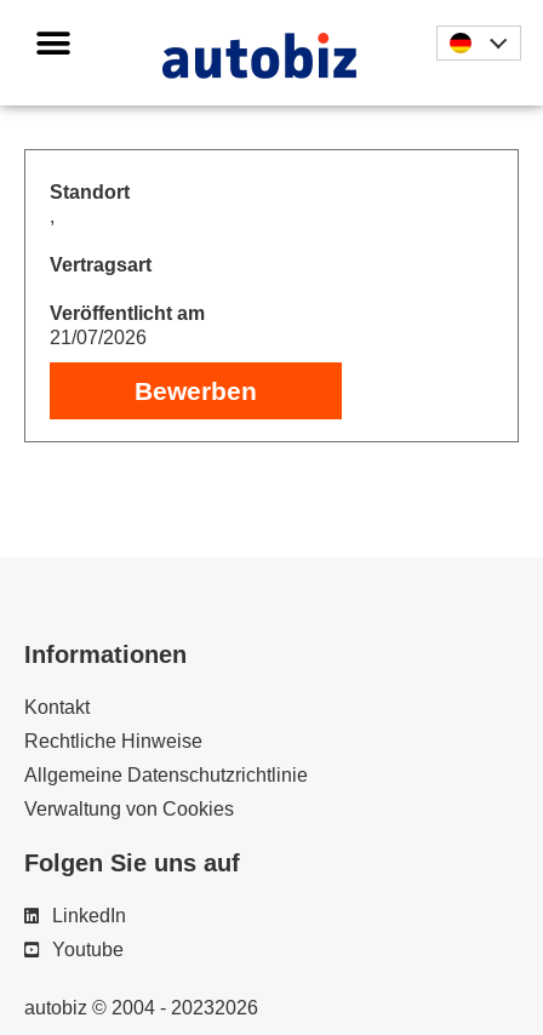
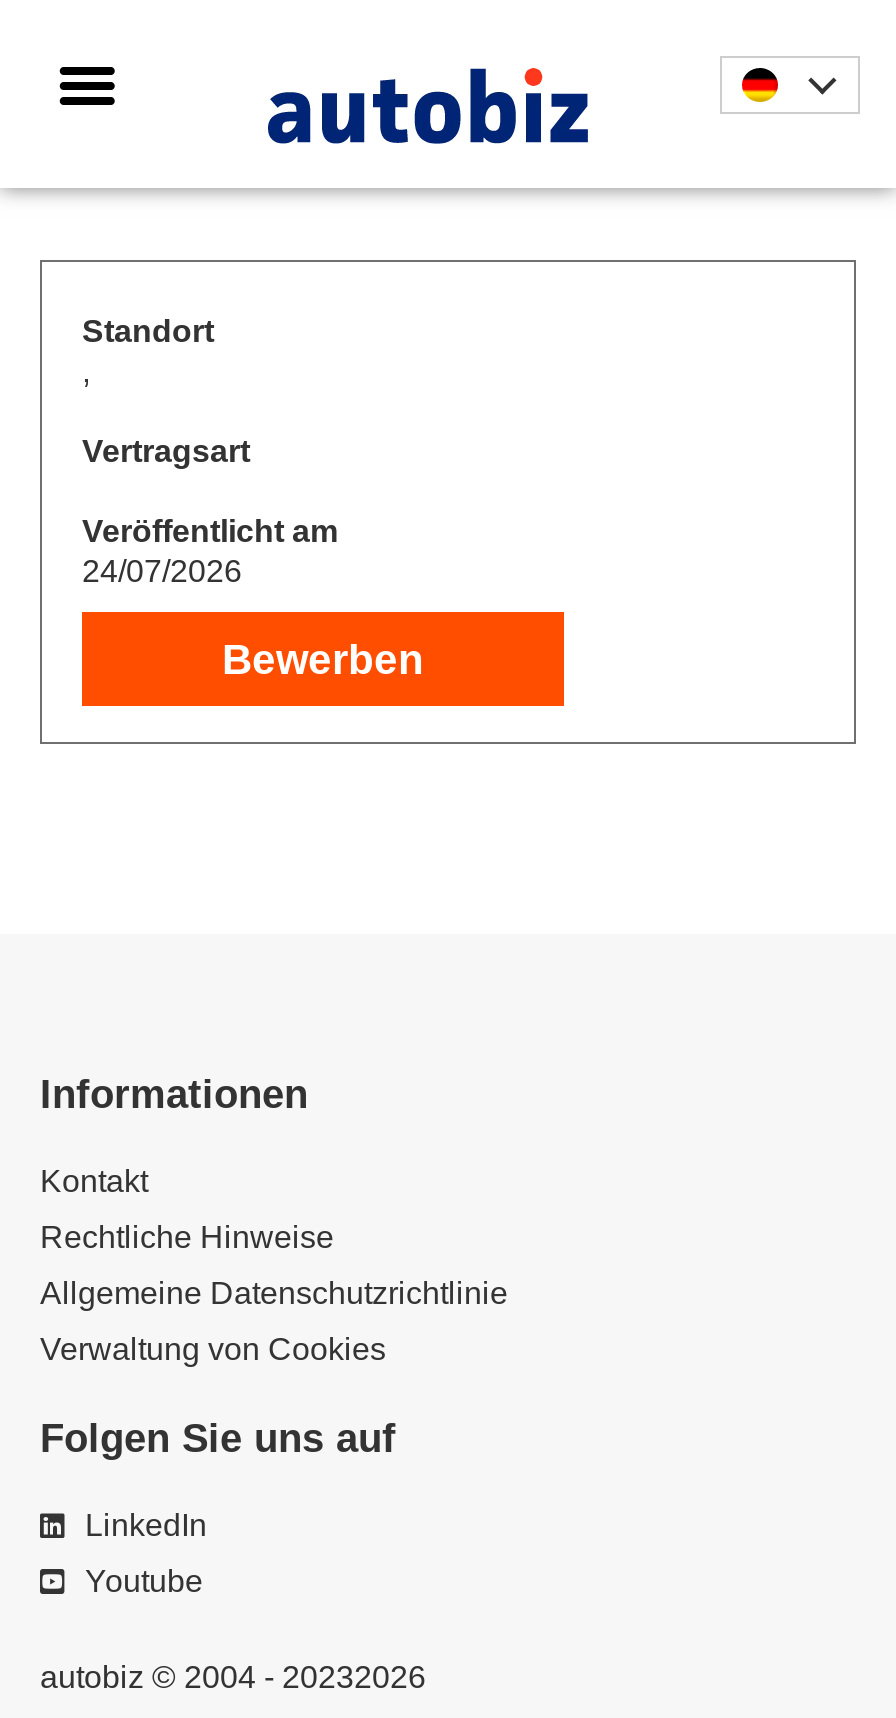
- 21/07/2026
+ 24/07/2026
